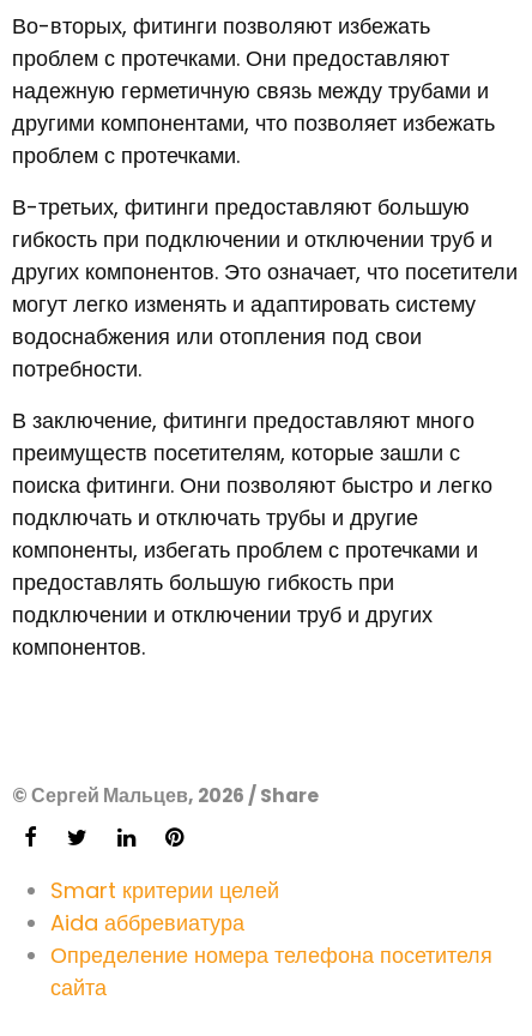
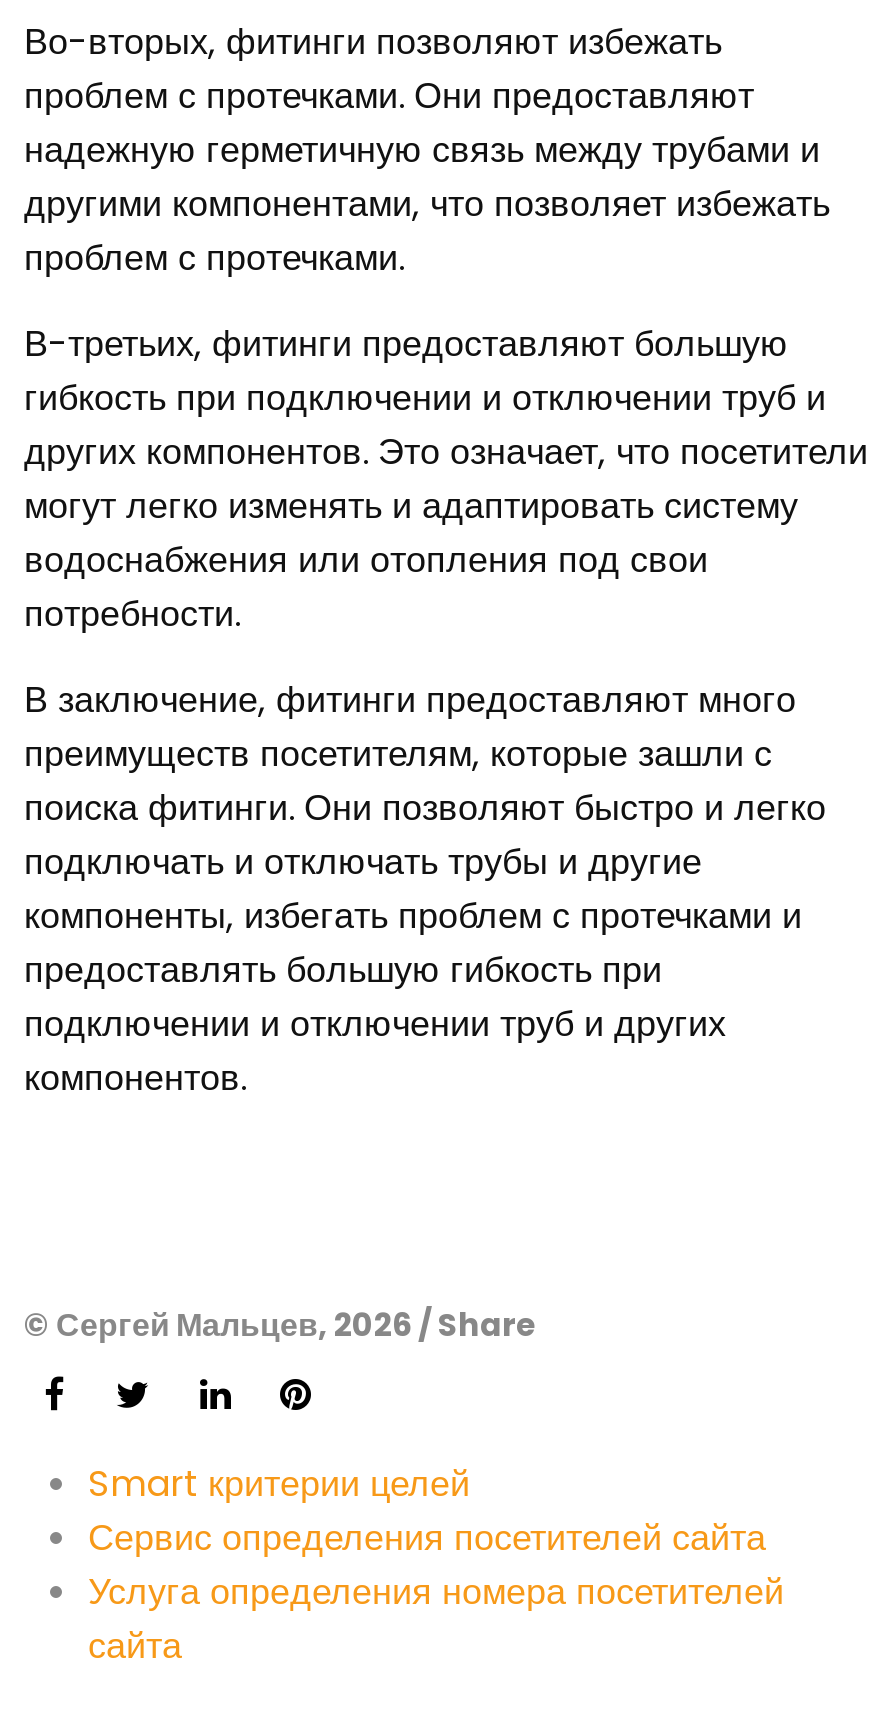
- Aida аббревиатура
- Определение номера телефона посетителя
+ Сервис определения посетителей сайта
+ Услуга определения номера посетителей
